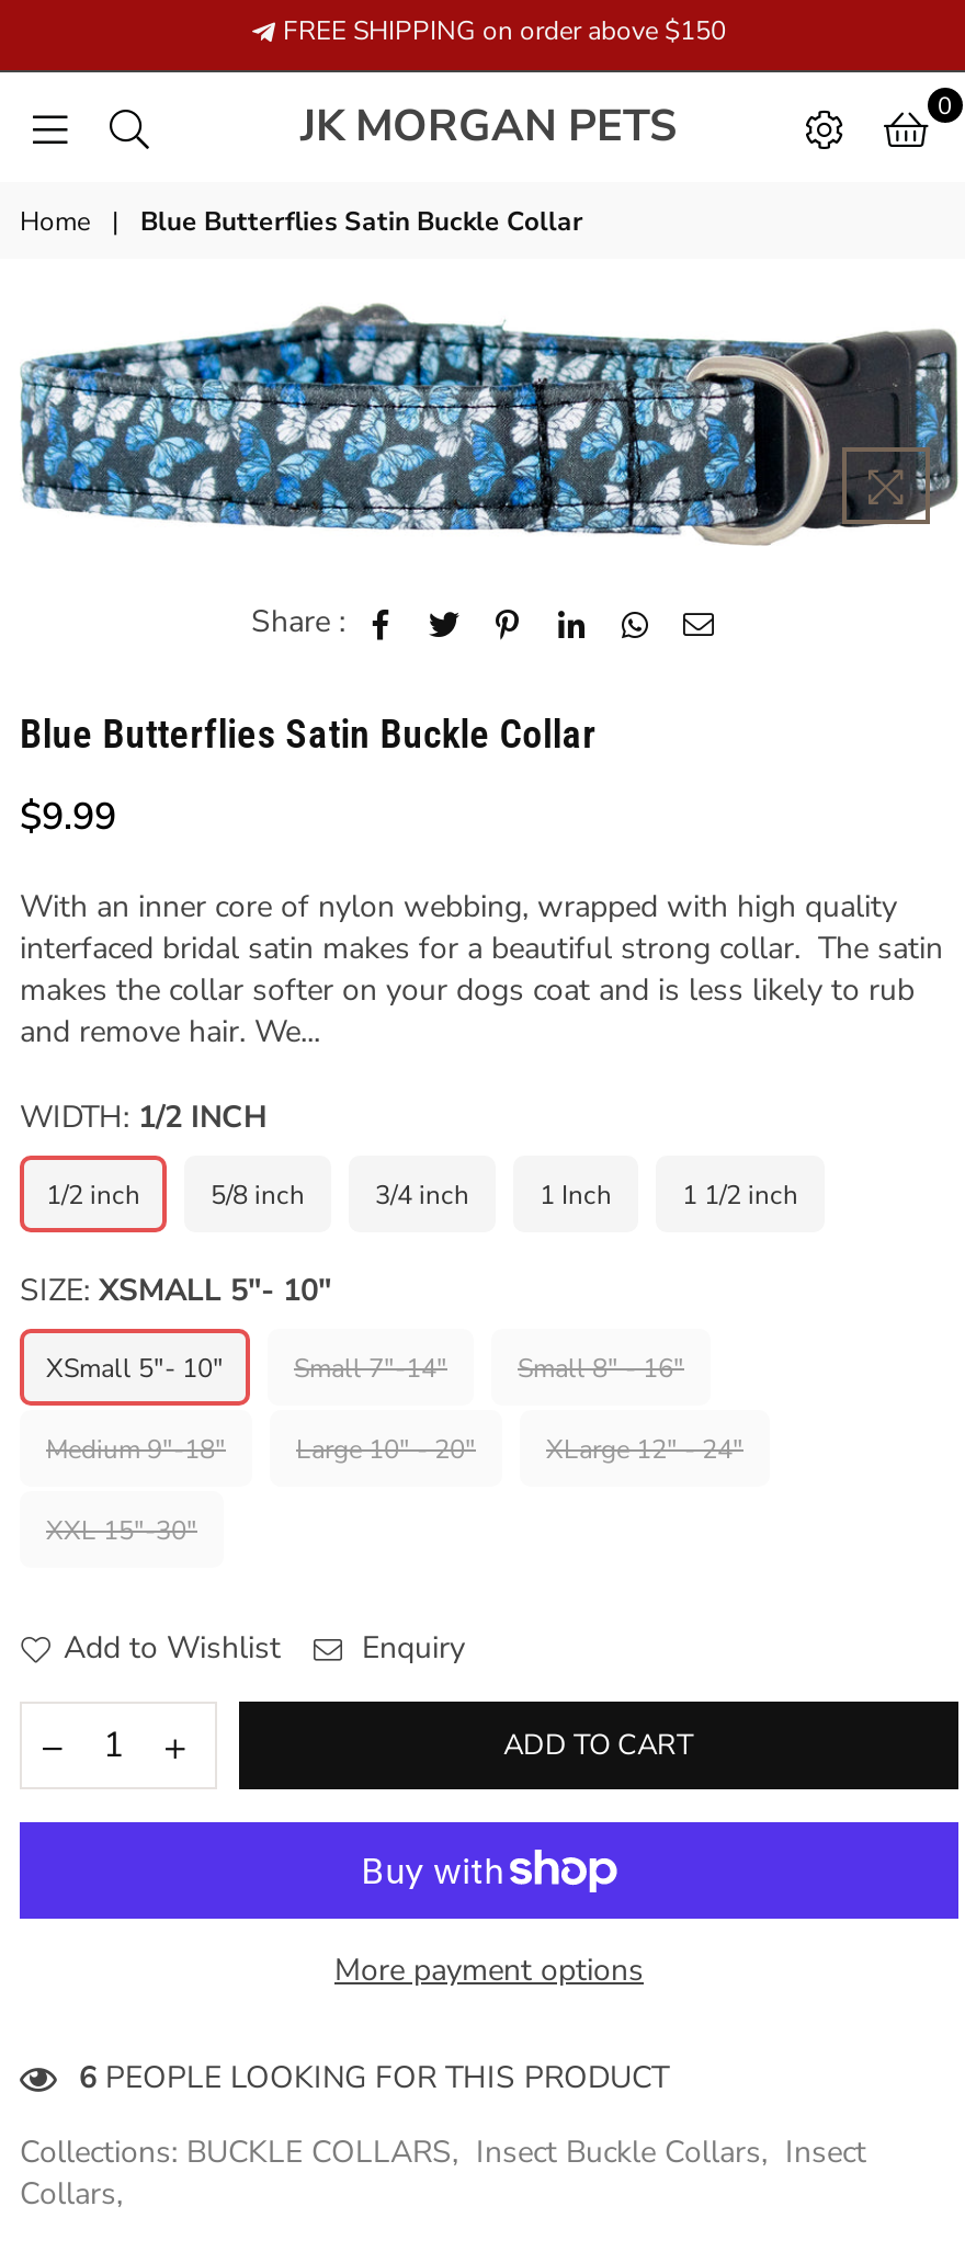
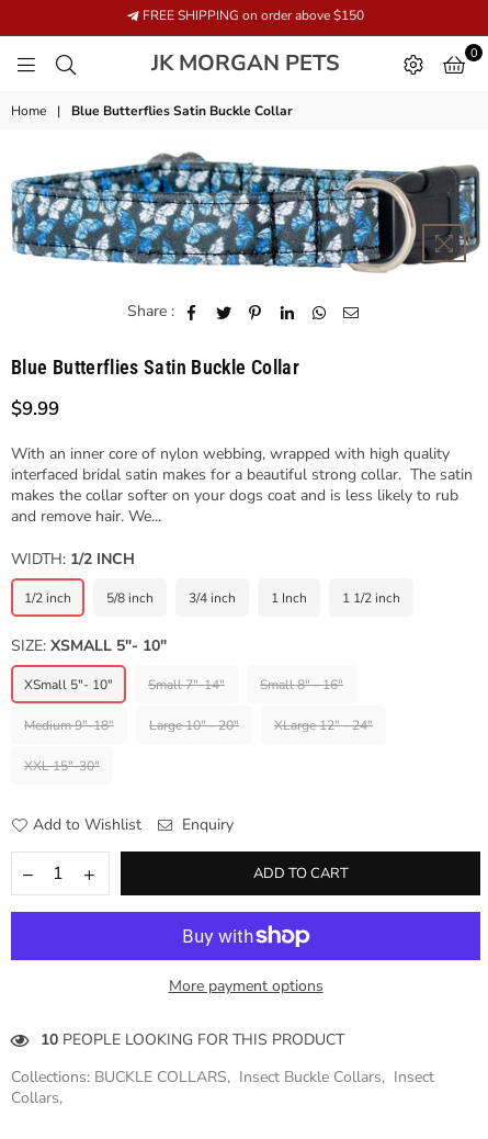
- 6 PEOPLE LOOKING FOR THIS PRODUCT
+ 10 PEOPLE LOOKING FOR THIS PRODUCT
